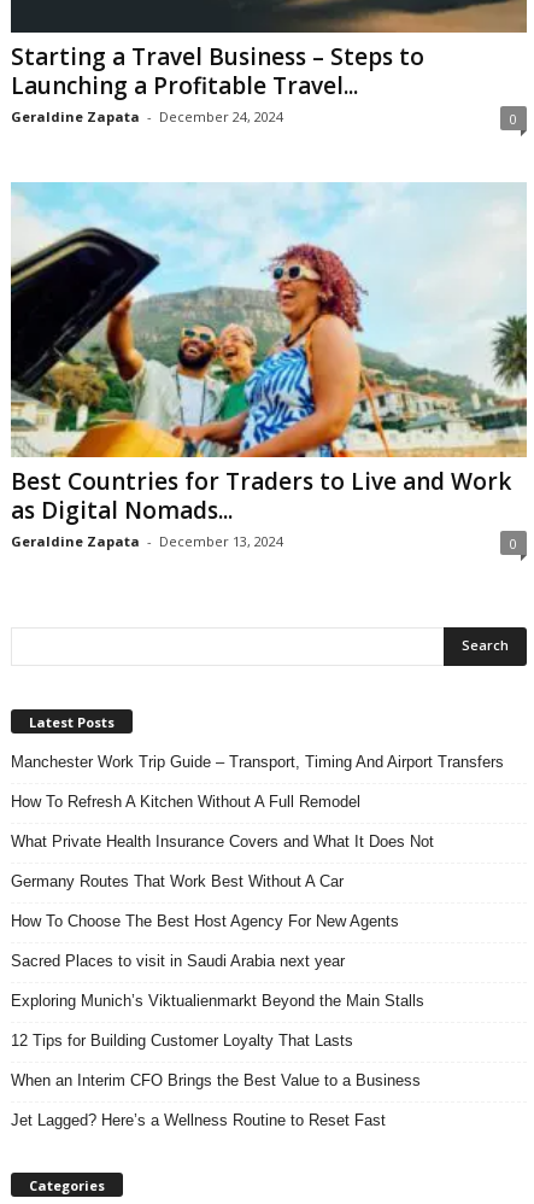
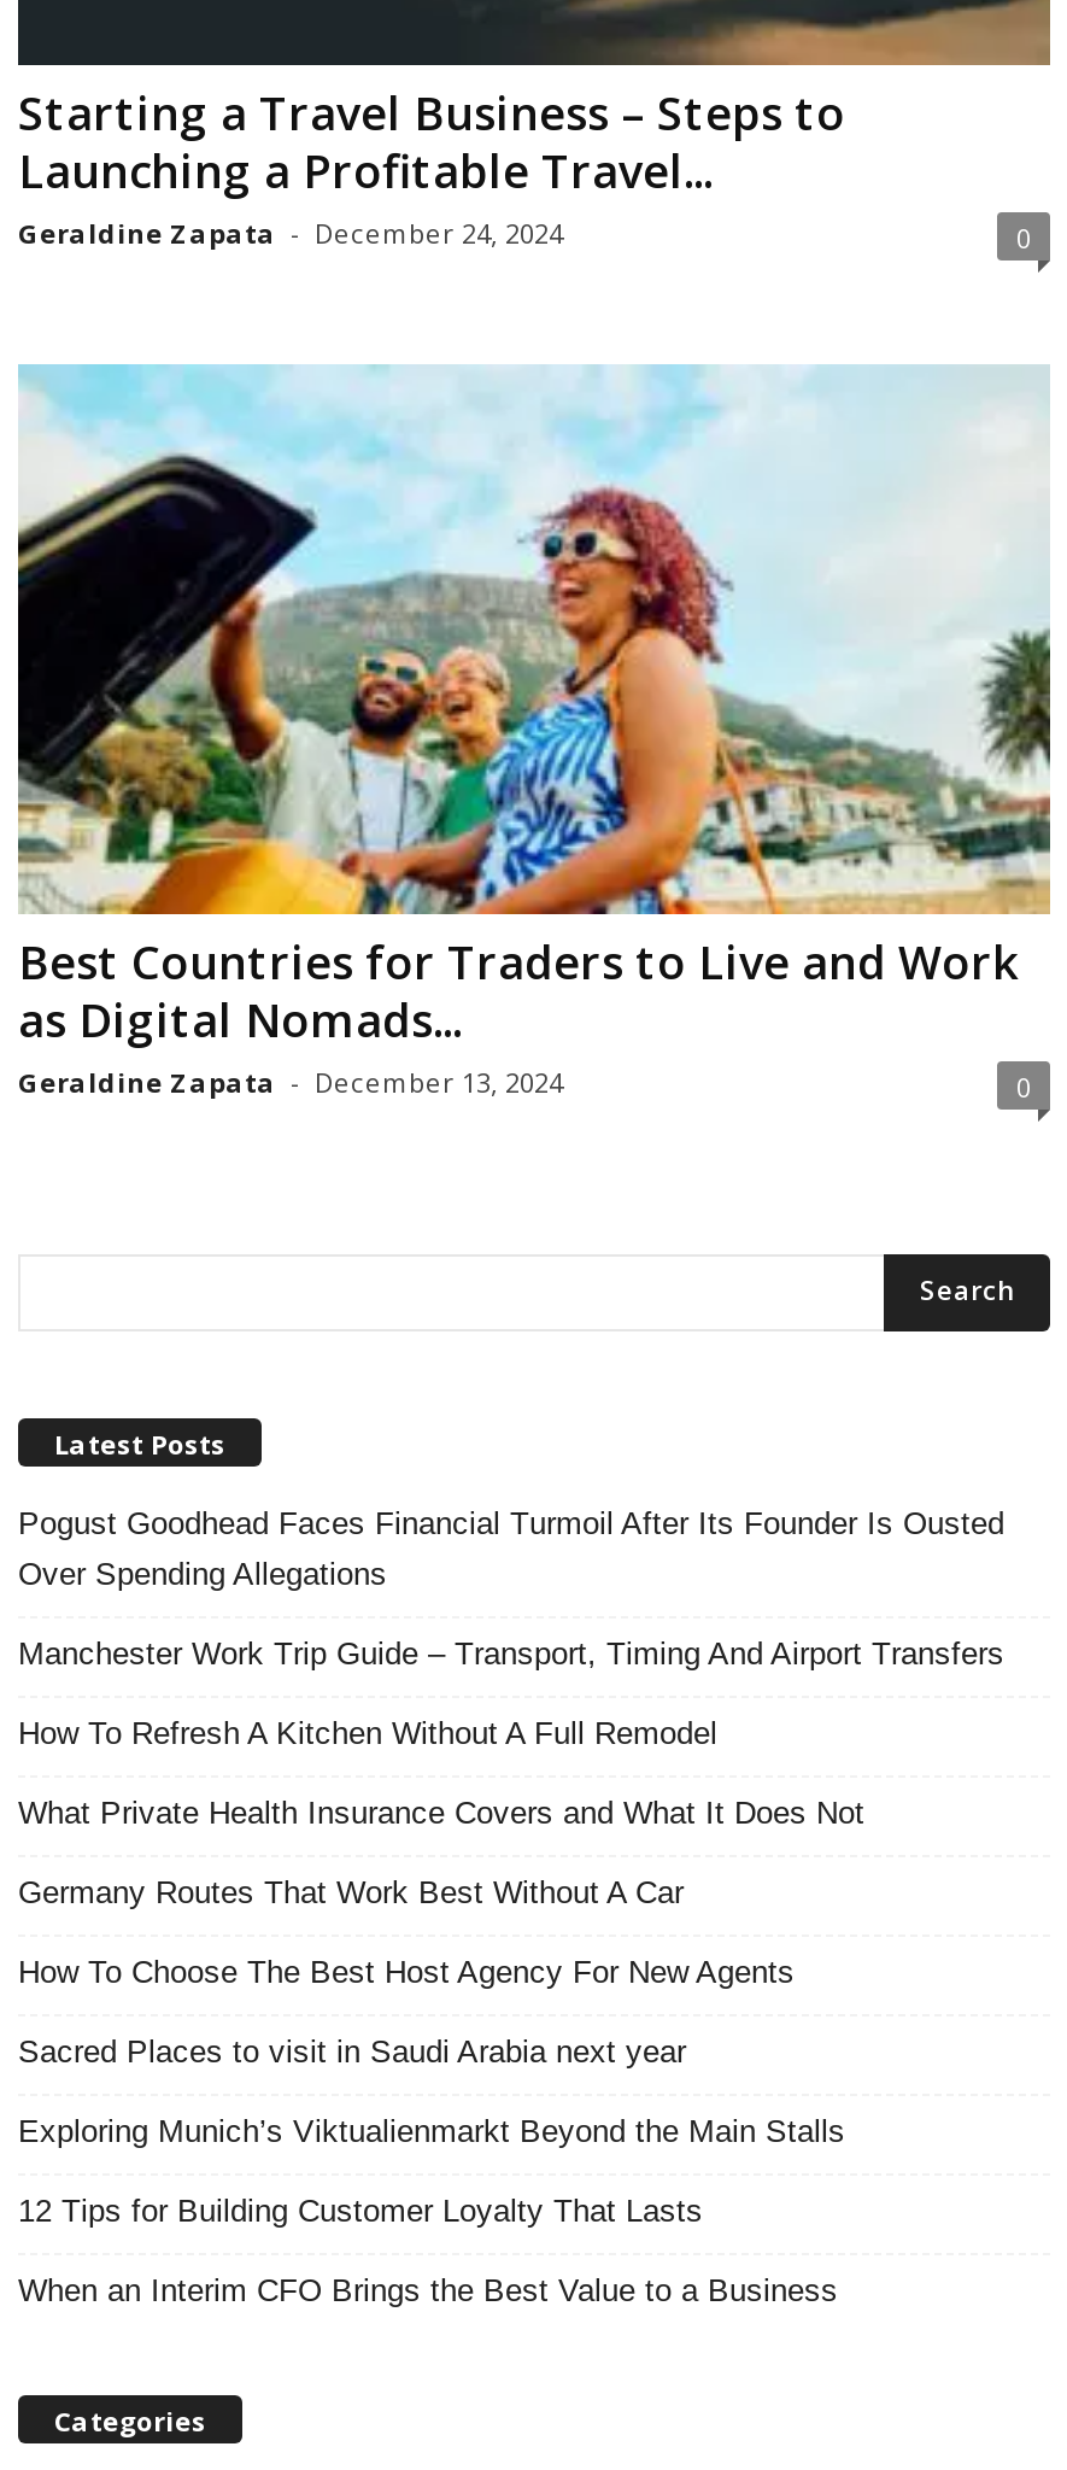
+ Pogust Goodhead Faces Financial Turmoil After Its Founder Is Ousted
+ Over Spending Allegations

moved down: Manchester Work Trip Guide – Transport, Timing And Airport Transfers | How To Refresh A Kitchen Without A Full Remodel | What Private Health Insurance Covers and What It Does Not | ... | 12 Tips for Building Customer Loyalty That Lasts | When an Interim CFO Brings the Best Value to a Business

- Jet Lagged? Here’s a Wellness Routine to Reset Fast
